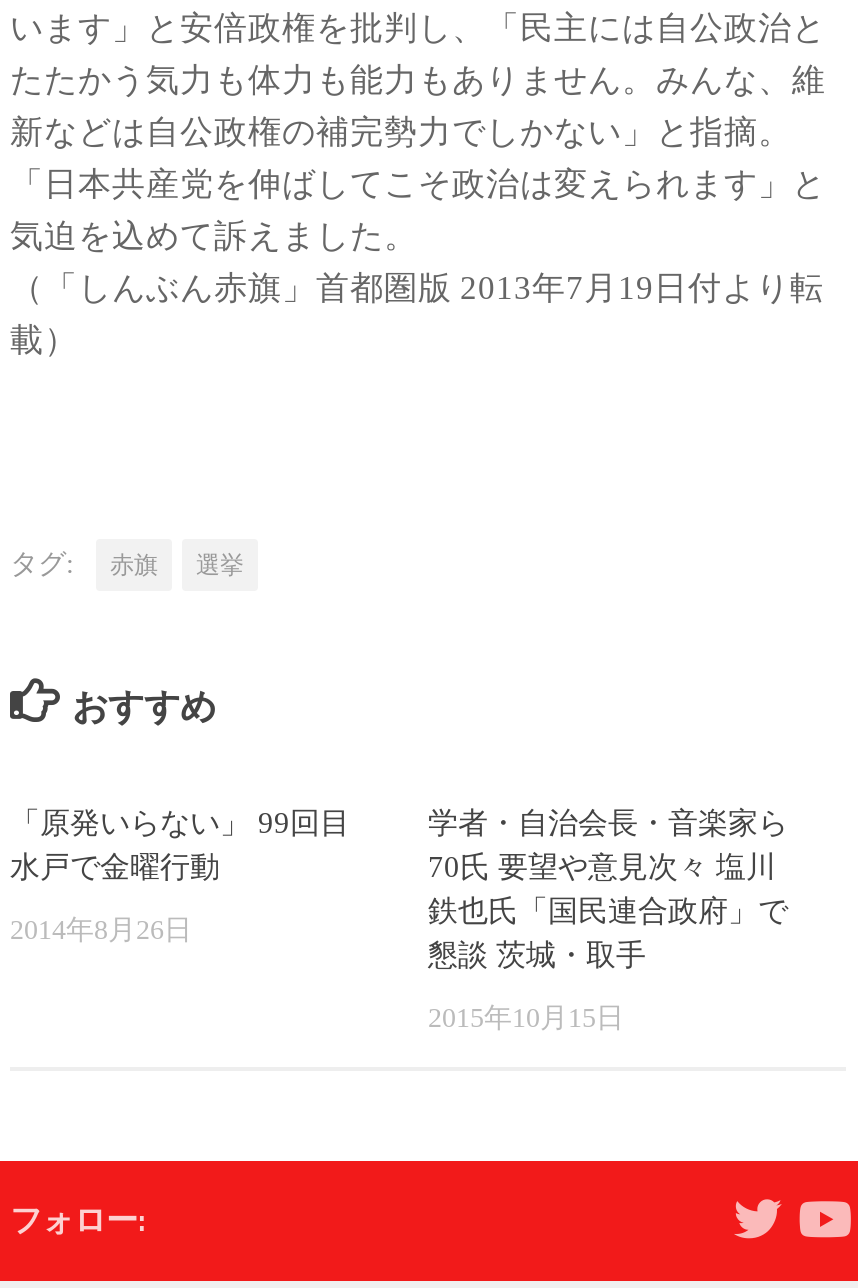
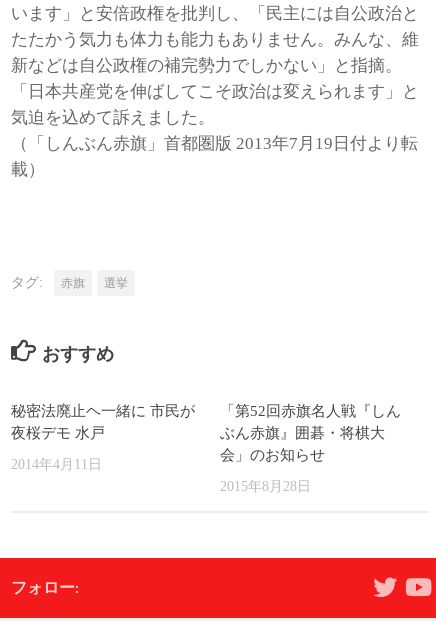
- 「原発いらない」 99回目
- 水戸で金曜行動
+ 秘密法廃止ヘ一緒に 市民が
+ 夜桜デモ 水戸

- 学者・自治会長・音楽家ら
- 70氏 要望や意見次々 塩川
- 鉄也氏「国民連合政府」で
- 懇談 茨城・取手
+ 「第52回赤旗名人戦『しん
+ ぶん赤旗』囲碁・将棋大
+ 会」のお知らせ

- 2014年8月26日
+ 2014年4月11日

- 2015年10月15日
+ 2015年8月28日
